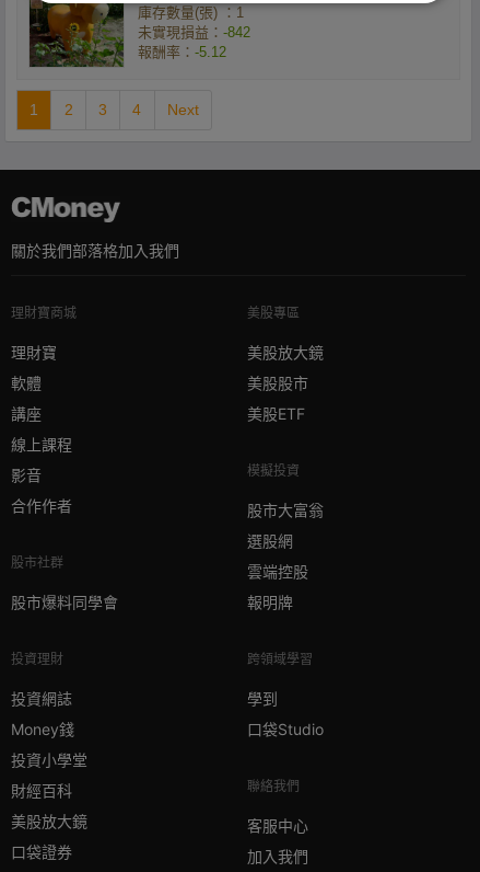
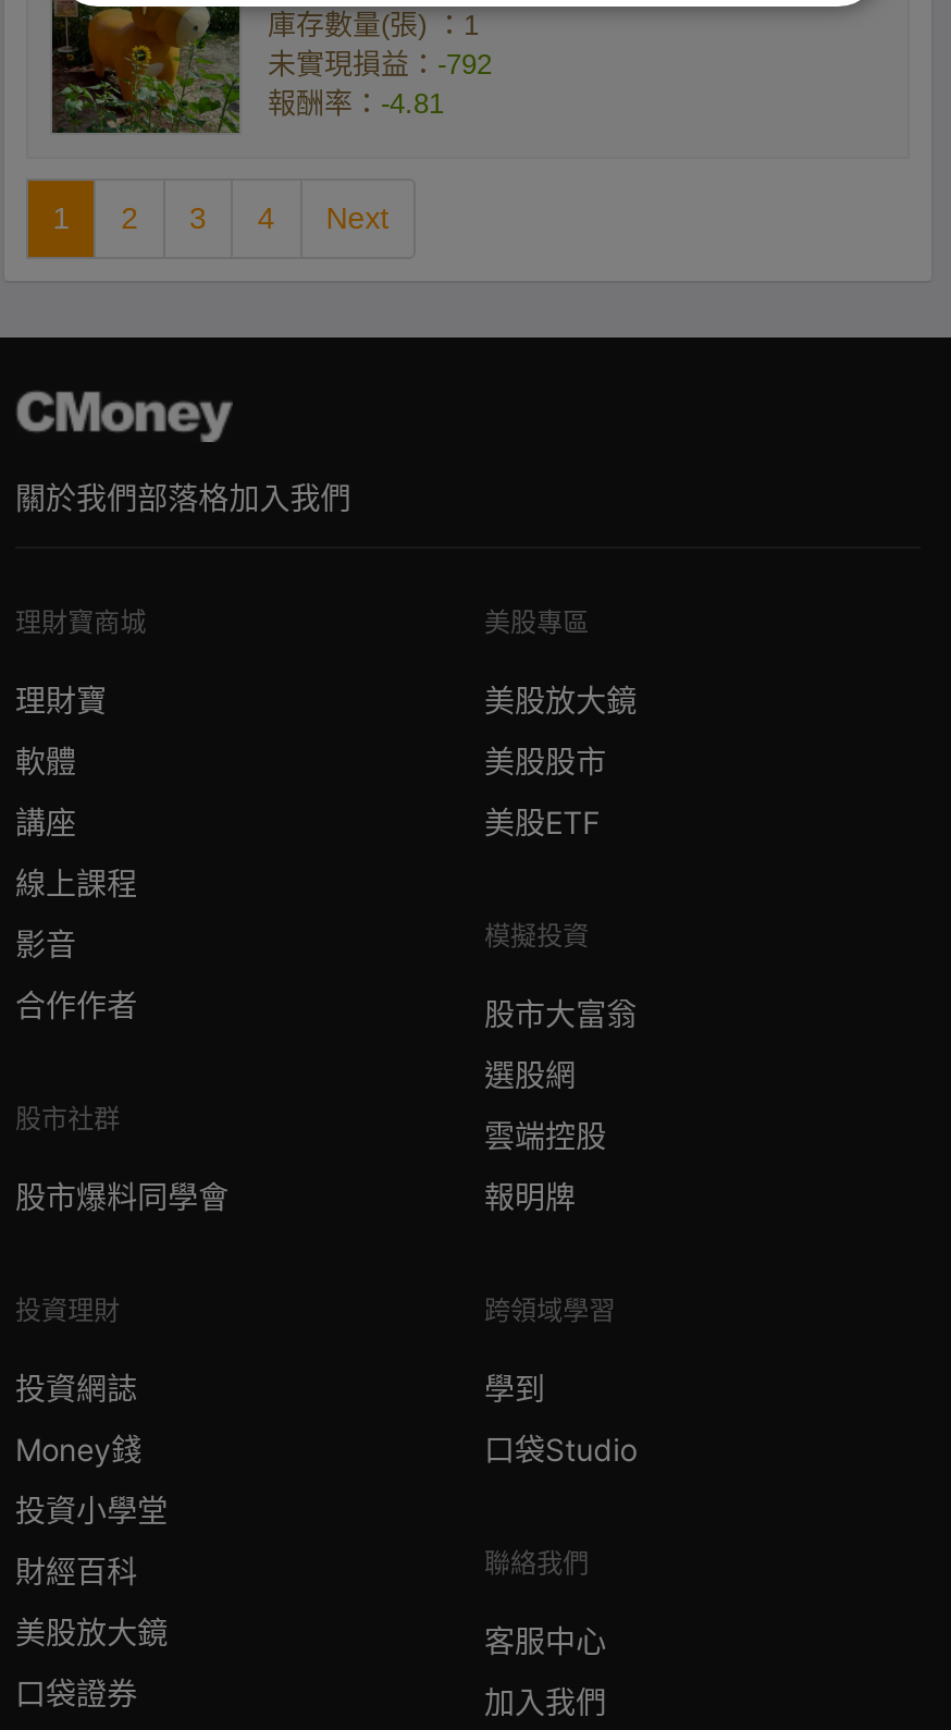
- 未實現損益：-842
+ 未實現損益：-792

- 報酬率：-5.12
+ 報酬率：-4.81
